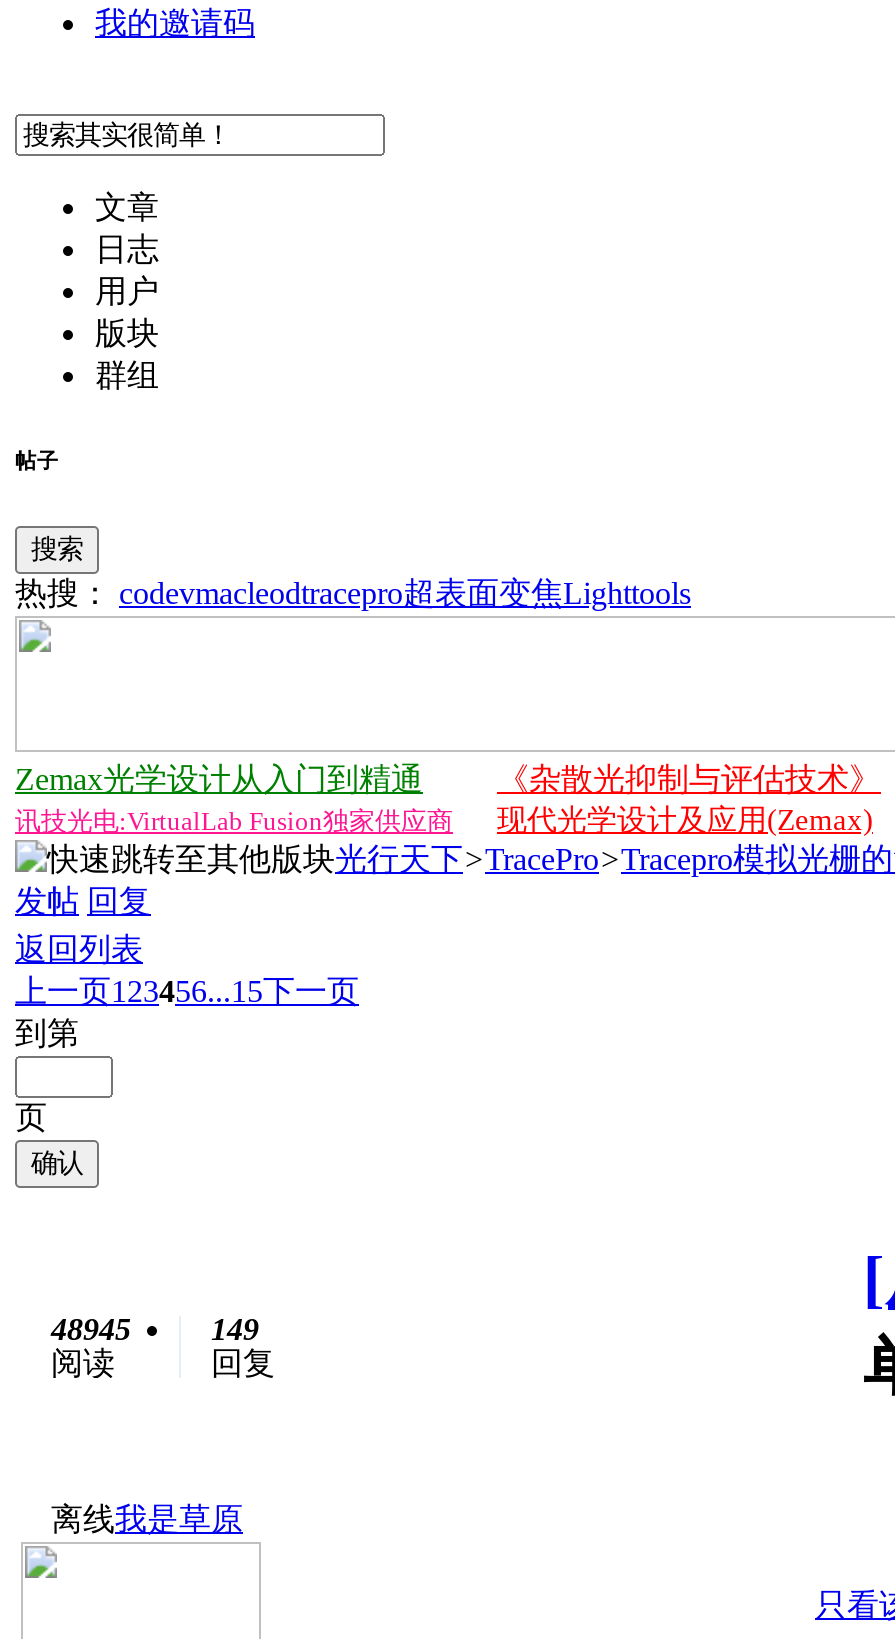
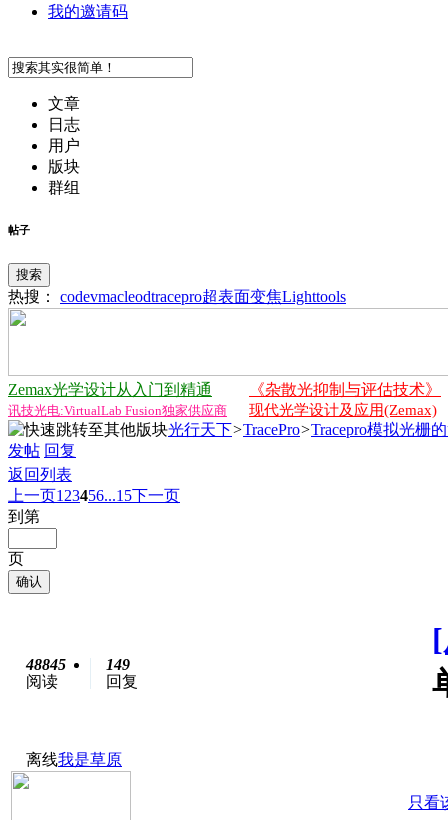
- 48945
+ 48845
